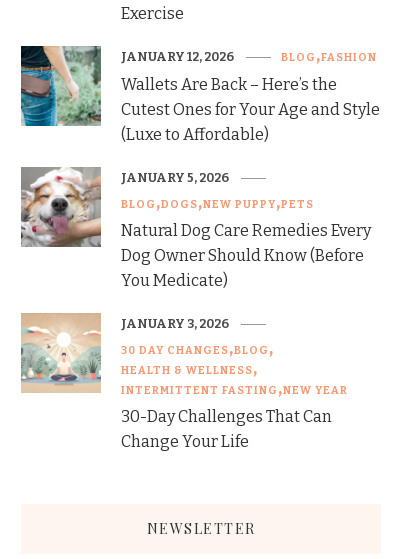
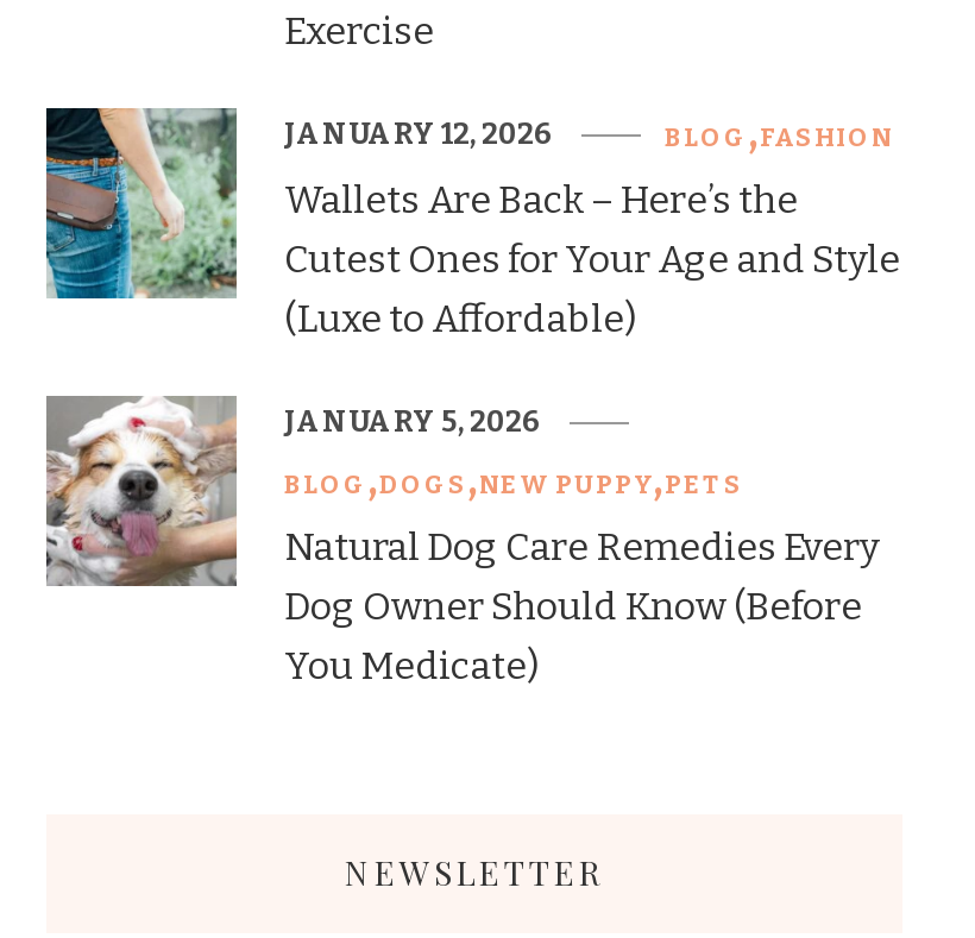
- [image]
- 30 DAY CHANGES BLOG
- HEALTH & WELLNESS
- INTERMITTENT FASTING NEW YEAR
- 30-Day Challenges That Can
- Change Your Life

- JANUARY 3, 2026
